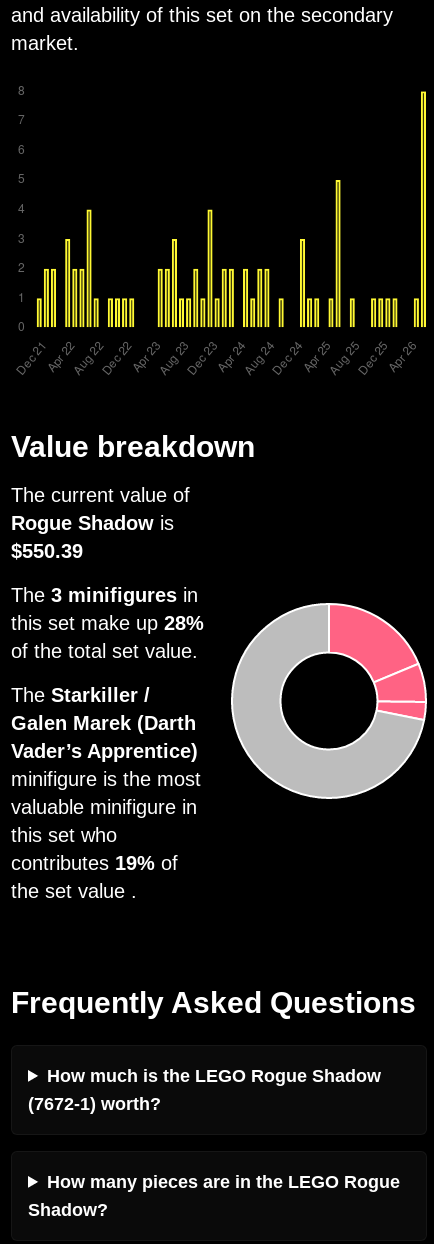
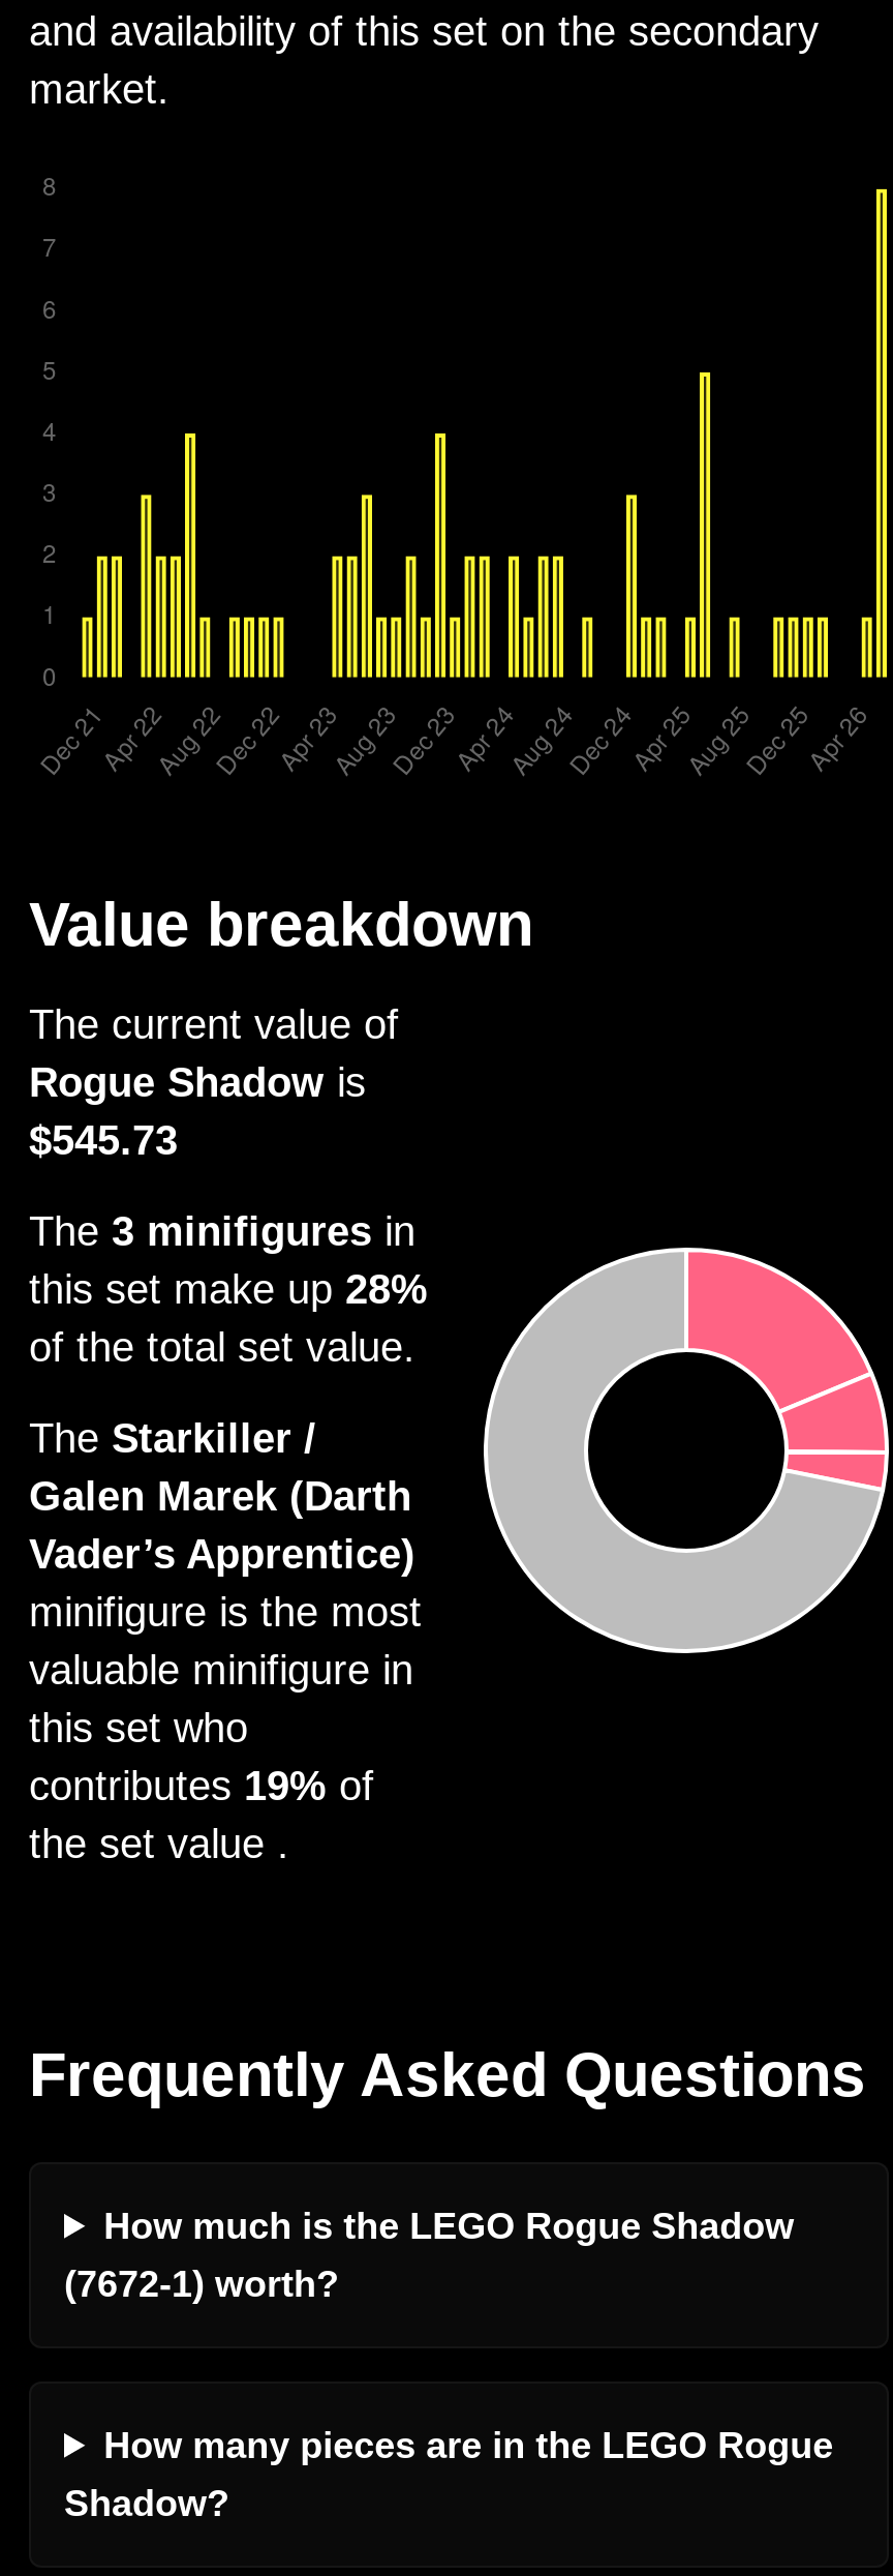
- $550.39
+ $545.73
